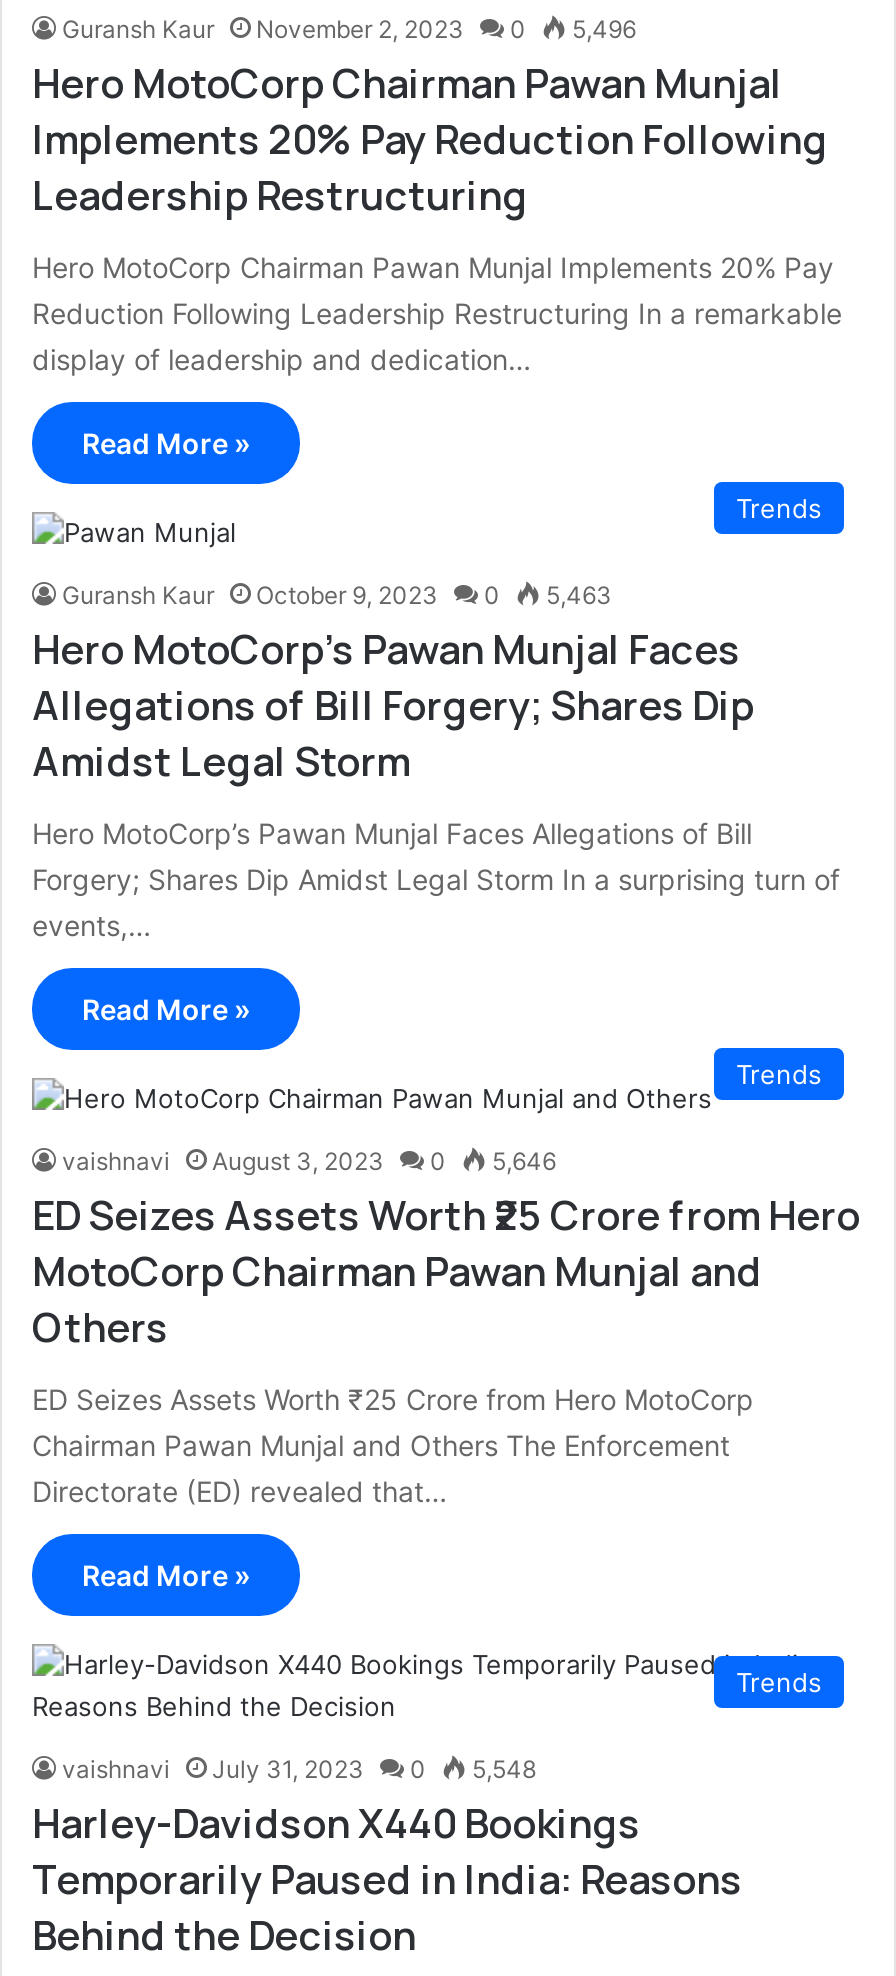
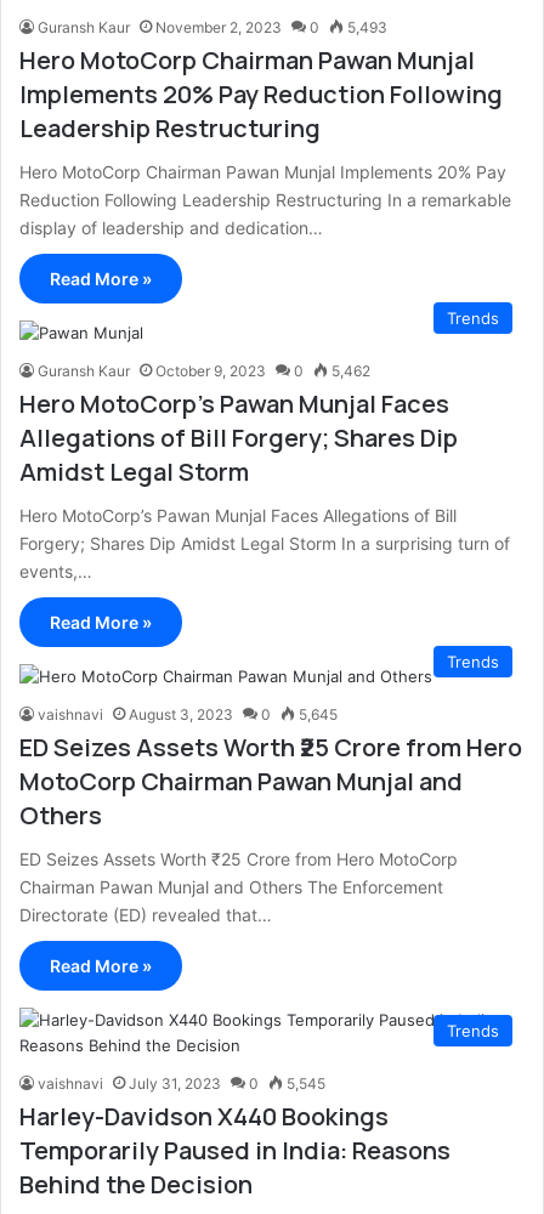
- Guransh Kaur November 2, 2023 0 5,496
+ Guransh Kaur November 2, 2023 0 5,493

- Guransh Kaur October 9, 2023 0 5,463
+ Guransh Kaur October 9, 2023 0 5,462

- vaishnavi August 3, 2023 0 5,646
+ vaishnavi August 3, 2023 0 5,645

- vaishnavi July 31, 2023 0 5,548
+ vaishnavi July 31, 2023 0 5,545
